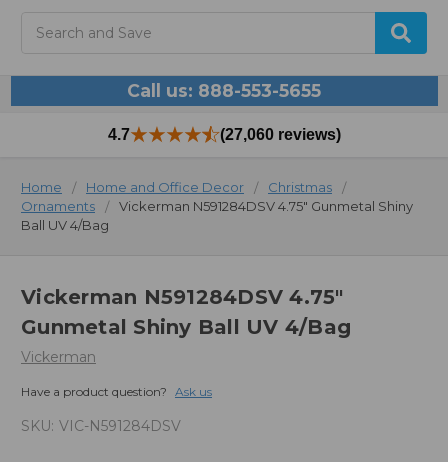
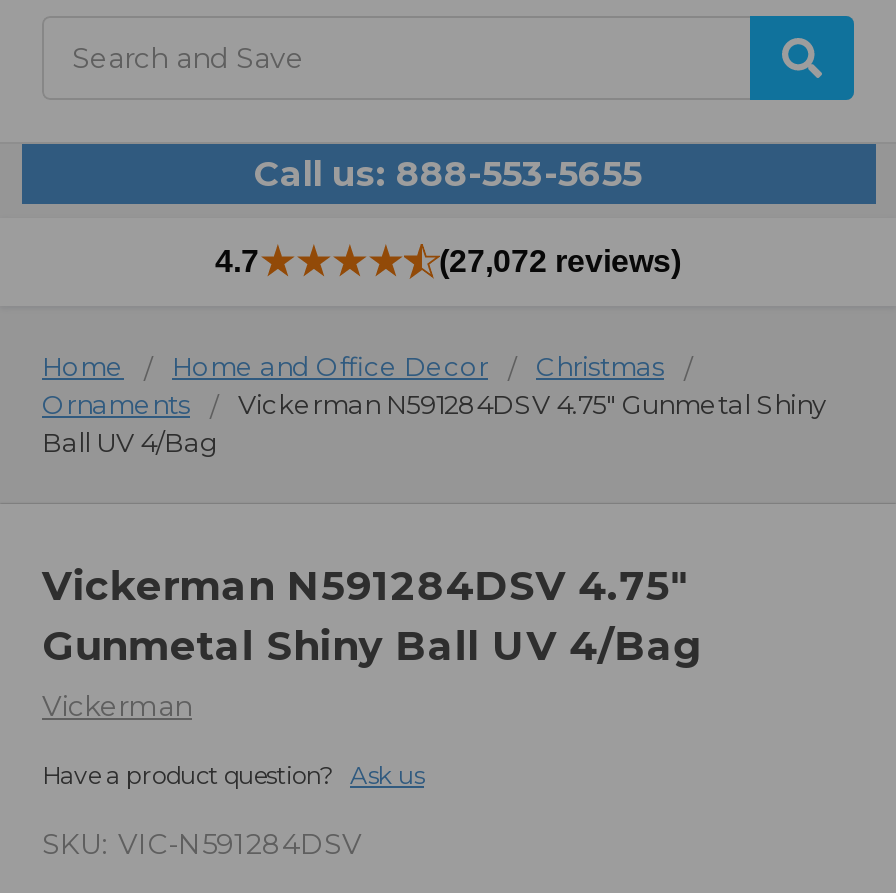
- (27,060 reviews)
+ (27,072 reviews)
